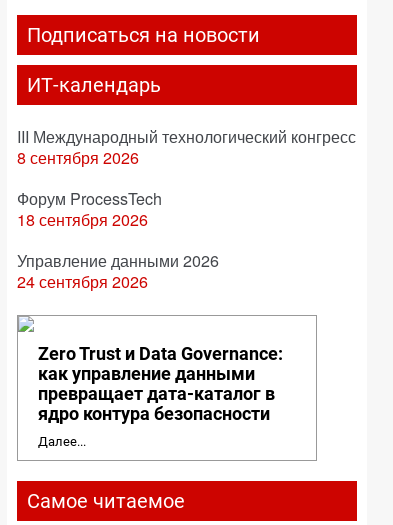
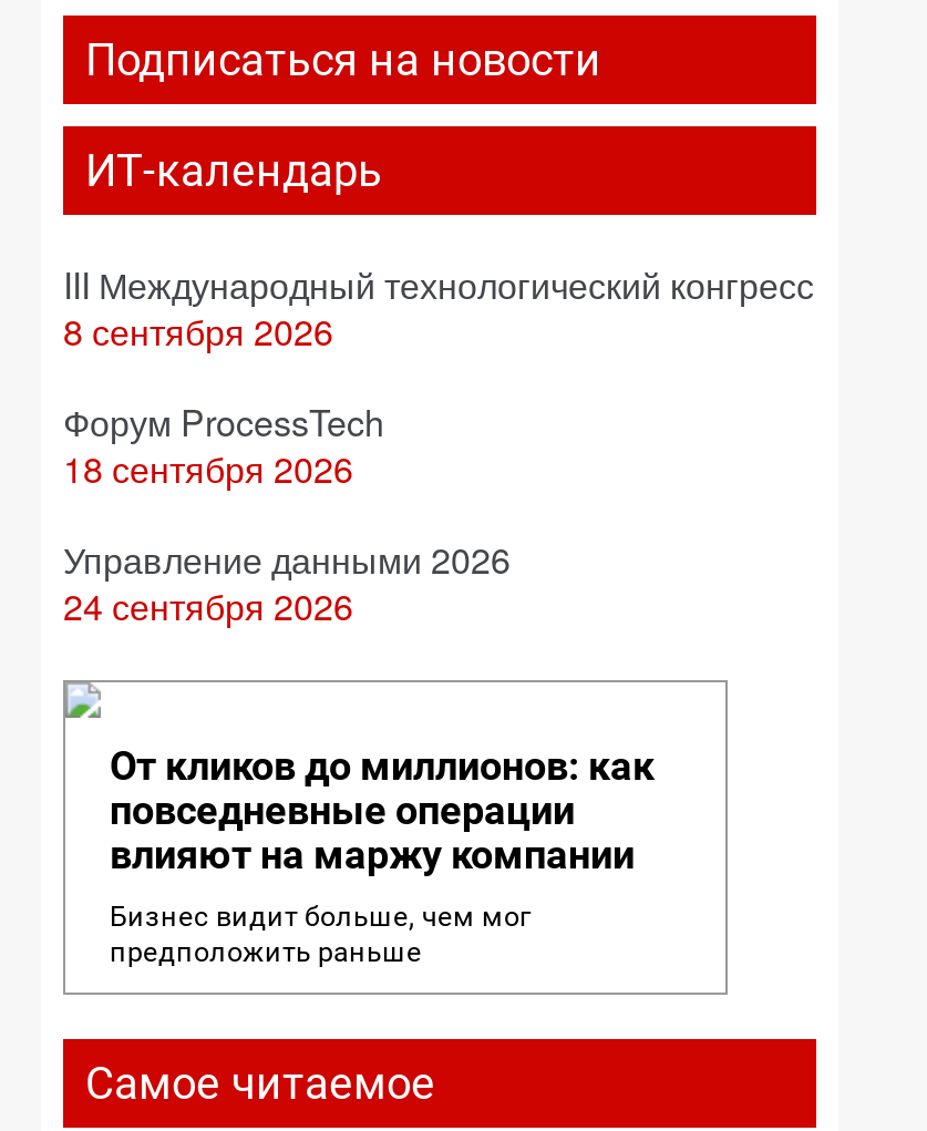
- Zero Trust и Data Governance:
- как управление данными
- превращает дата-каталог в
- ядро контура безопасности
+ От кликов до миллионов: как
+ повседневные операции
+ влияют на маржу компании

- Далее...
+ Бизнес видит больше, чем мог
+ предположить раньше
